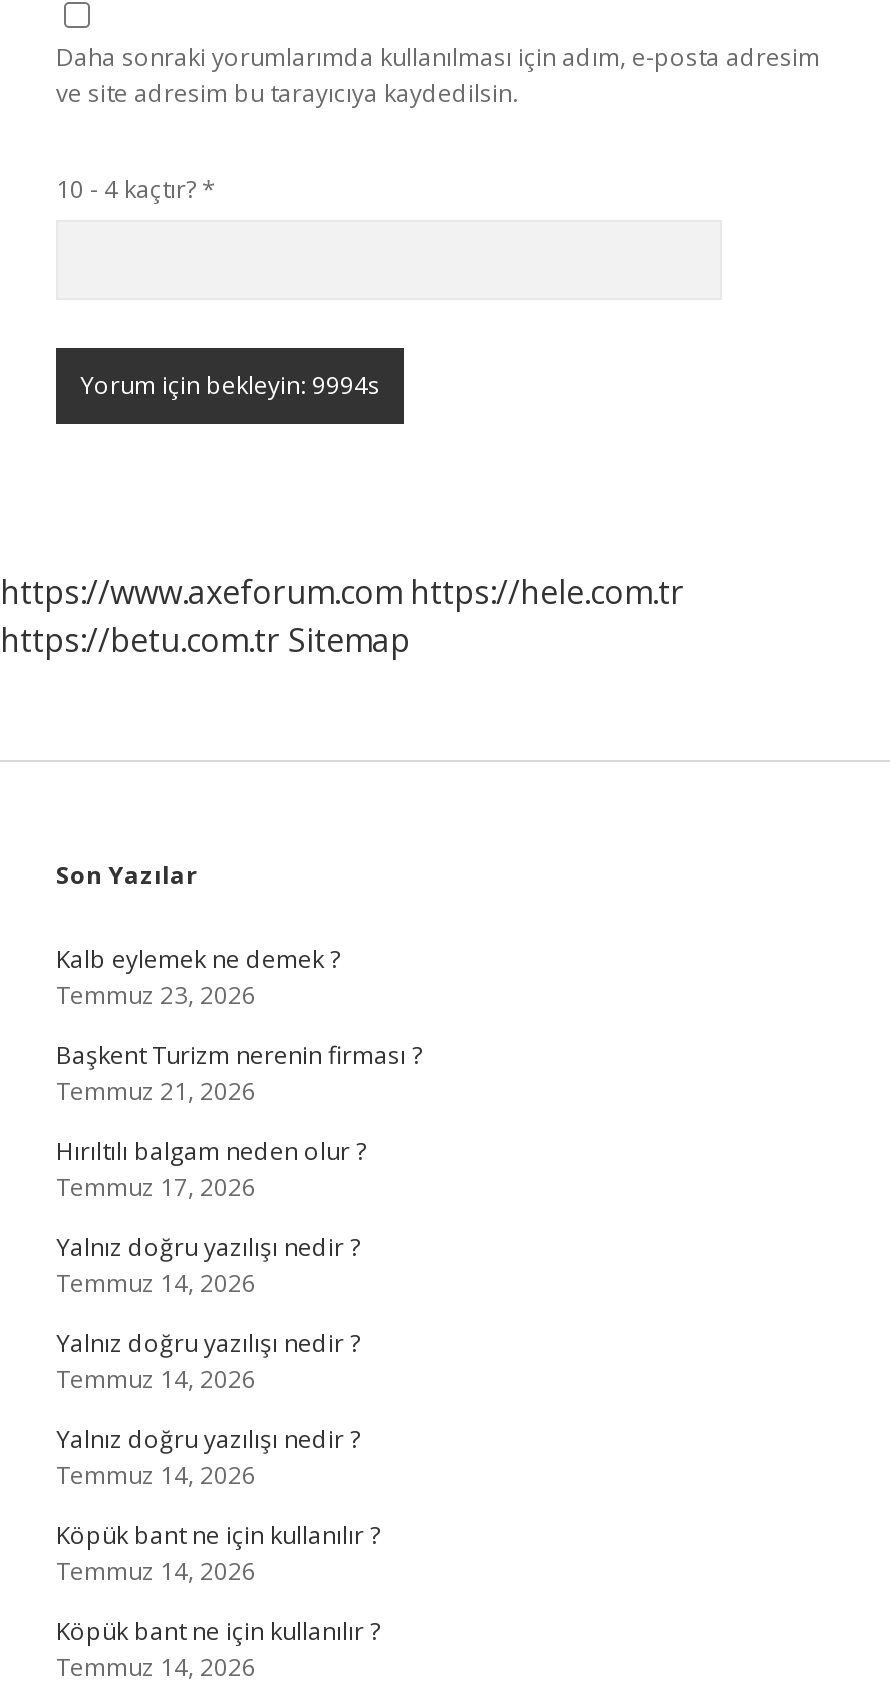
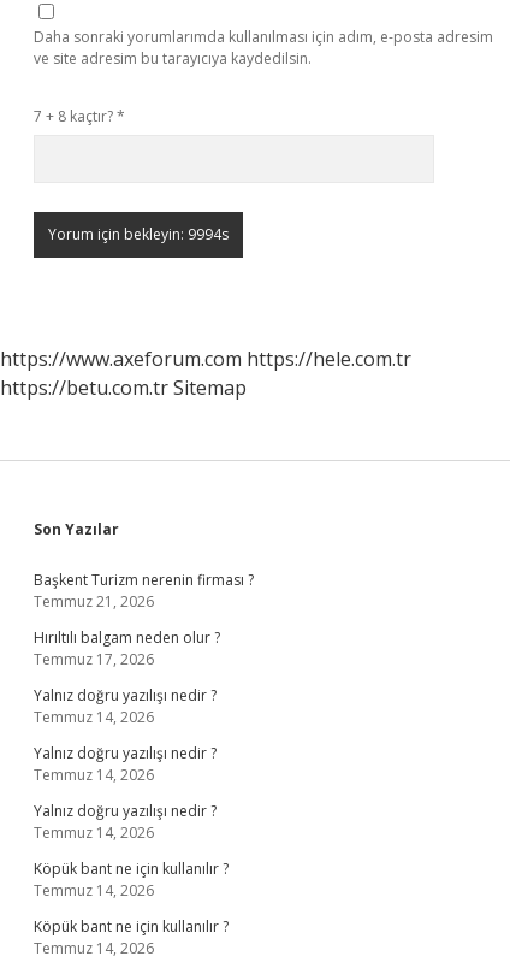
- 10 - 4 kaçtır? *
+ 7 + 8 kaçtır? *

- Kalb eylemek ne demek ?
- Temmuz 23, 2026
